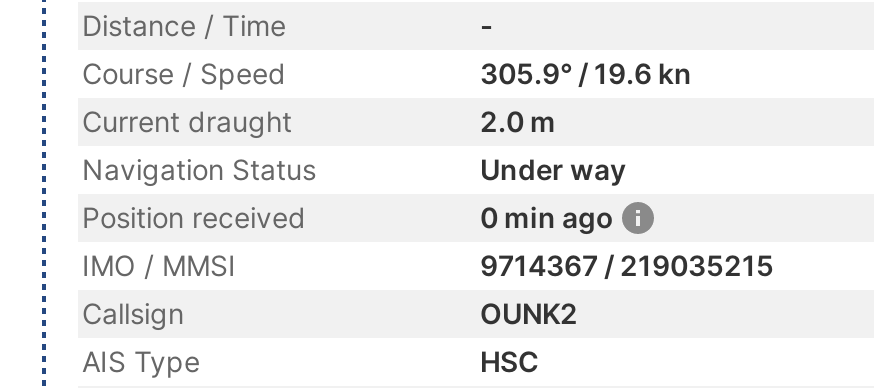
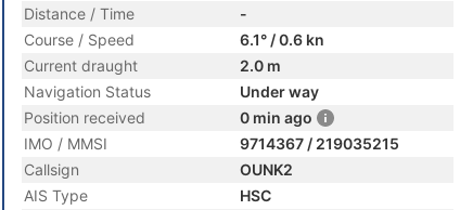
- 305.9° / 19.6 kn
+ 6.1° / 0.6 kn
